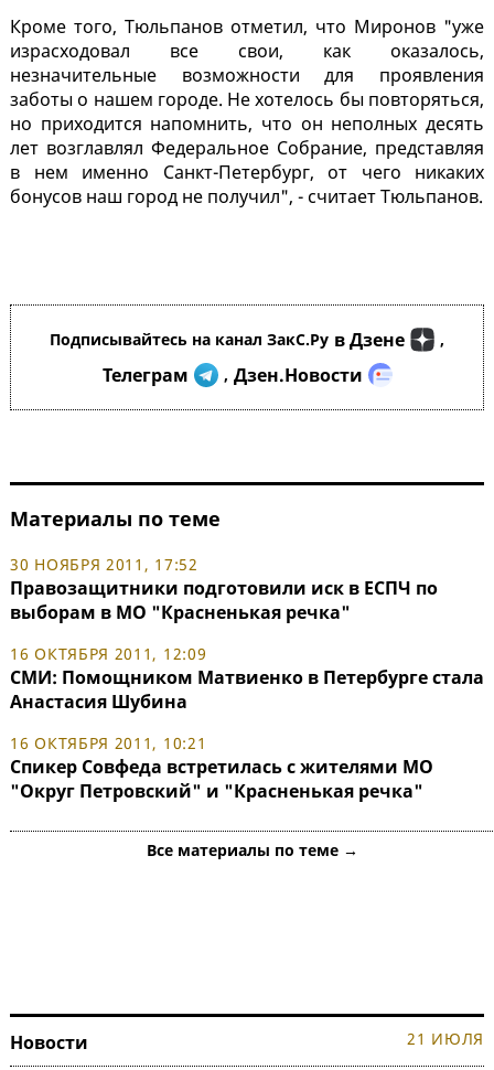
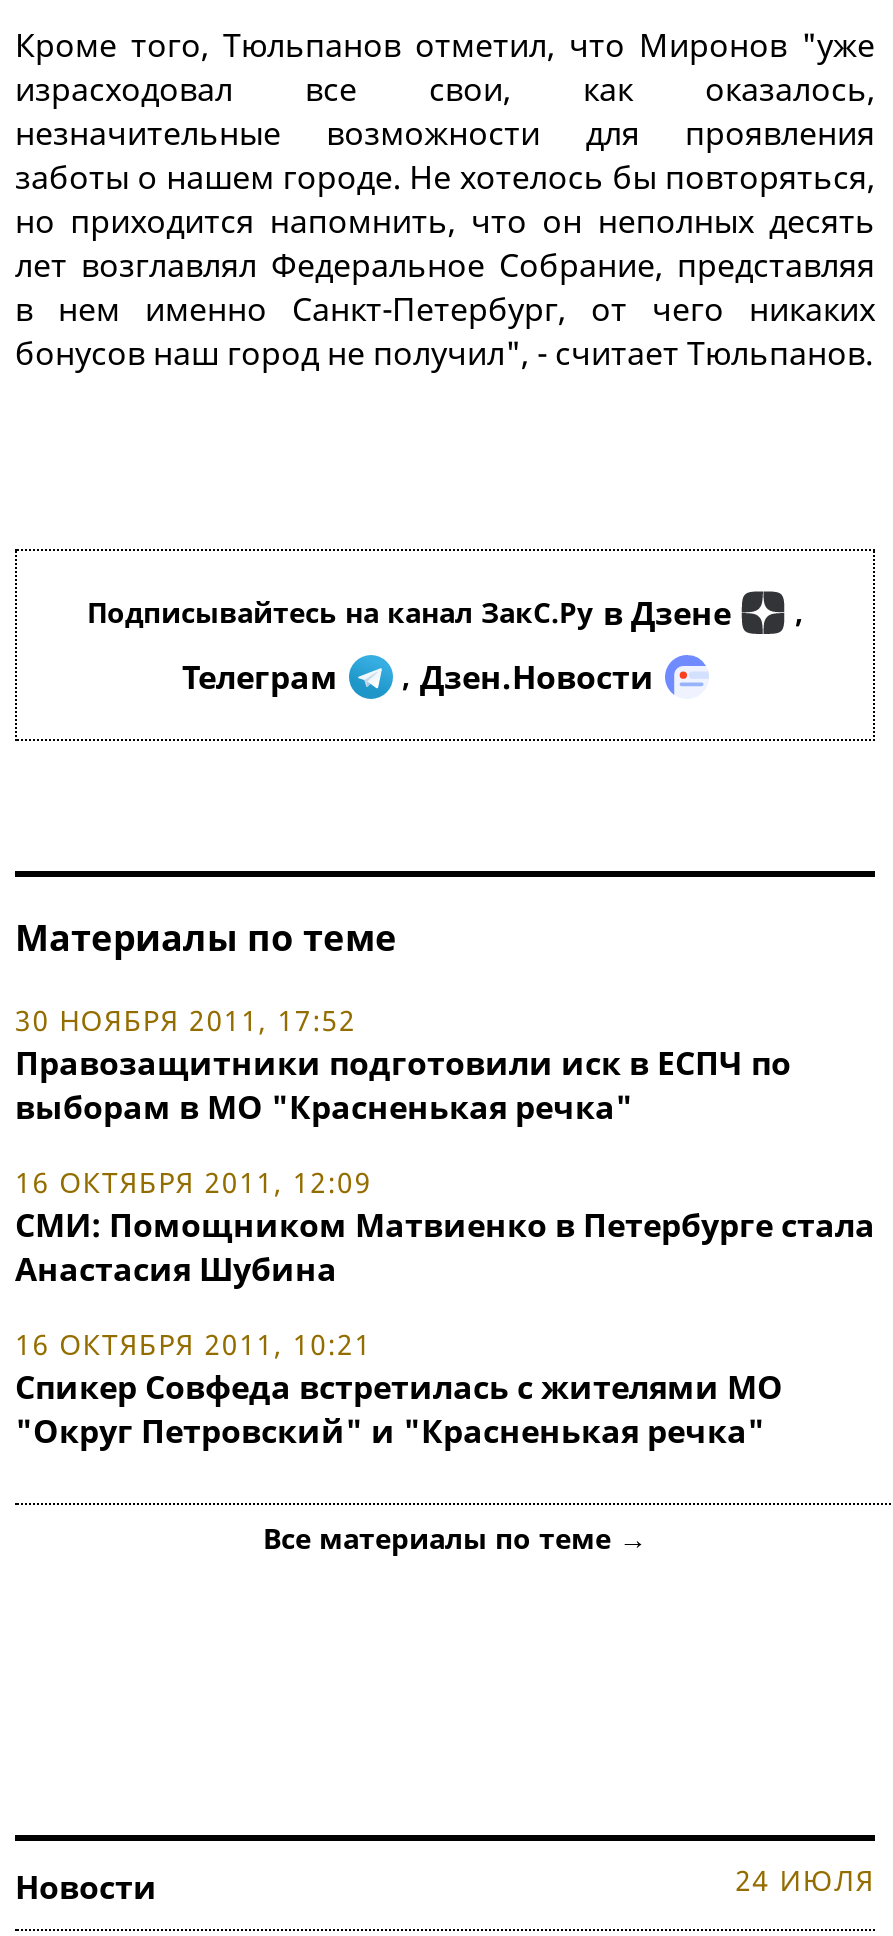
- 21 ИЮЛЯ
+ 24 ИЮЛЯ
